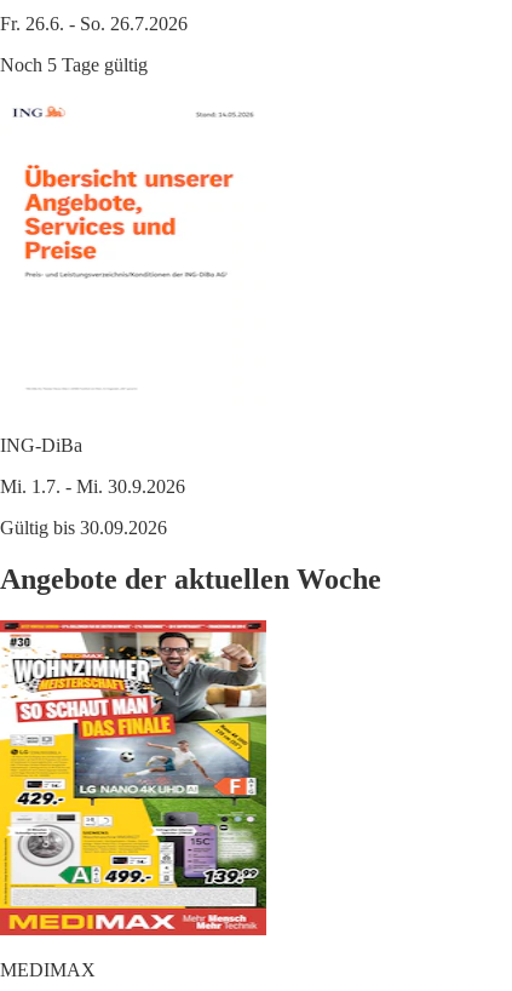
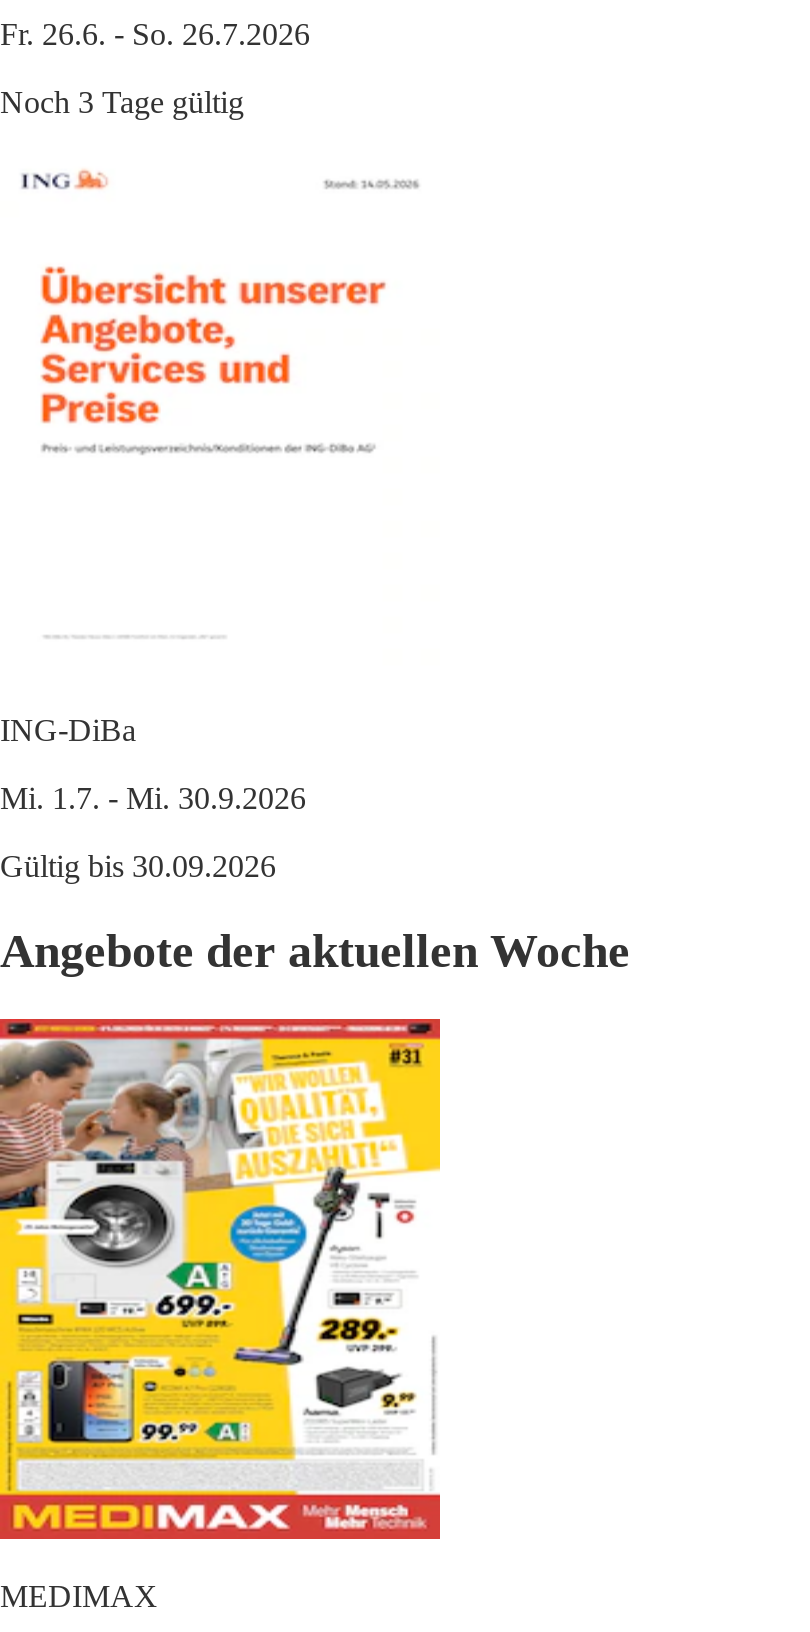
- Noch 5 Tage gültig
+ Noch 3 Tage gültig

- [image]
+ [image]
